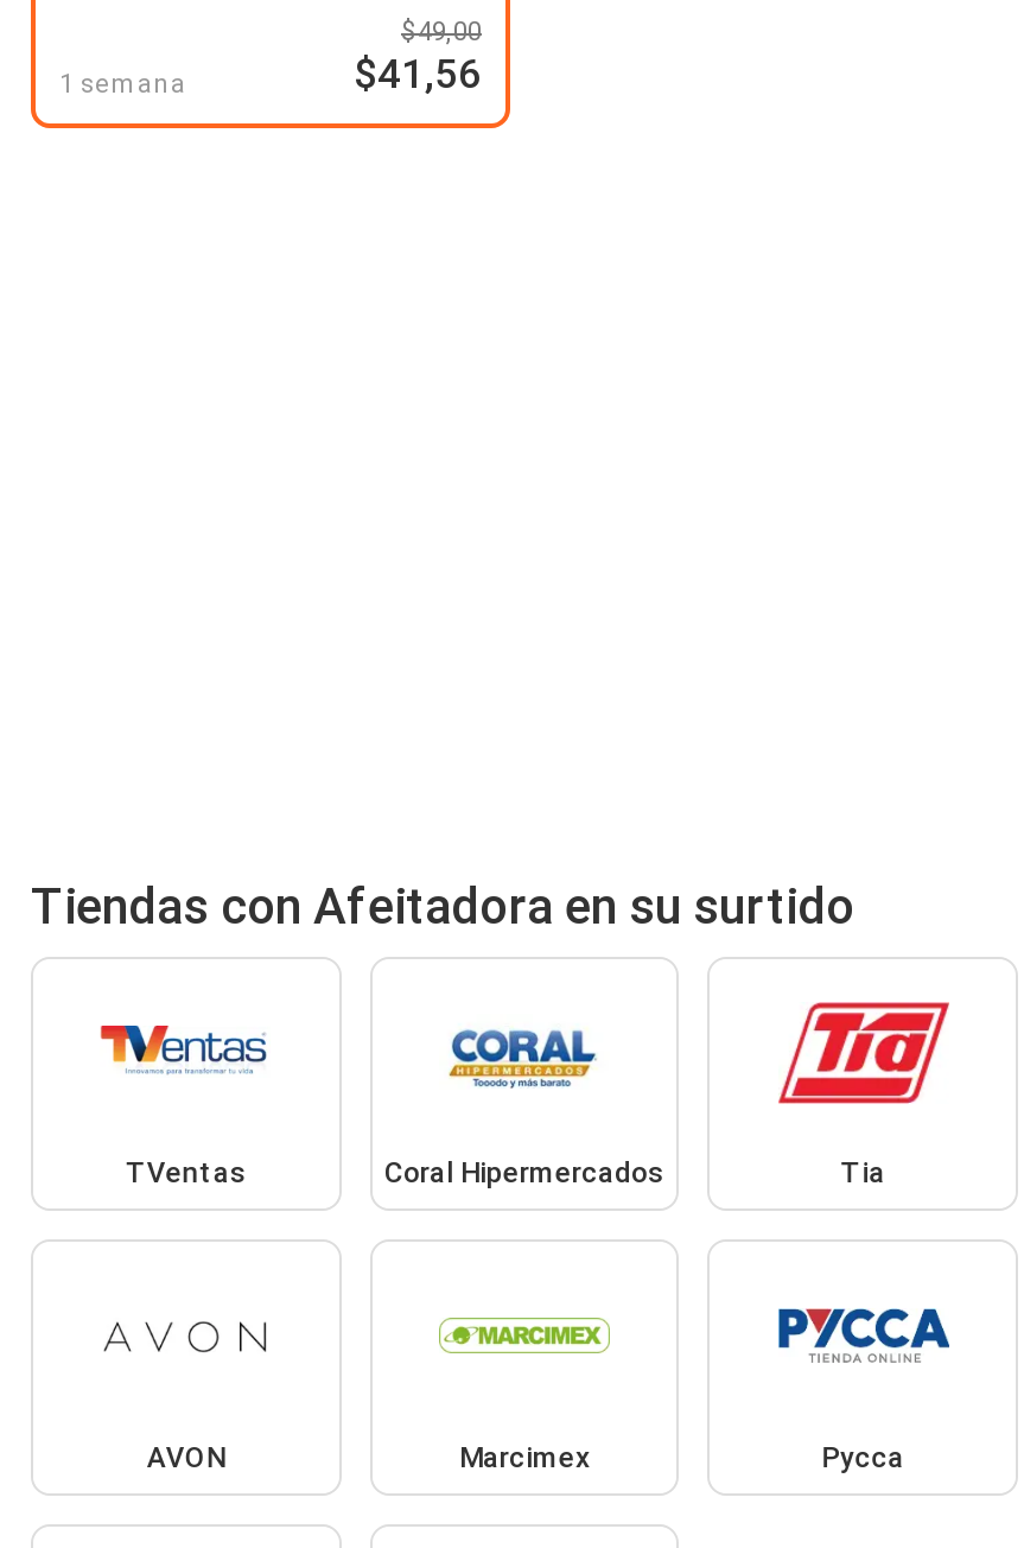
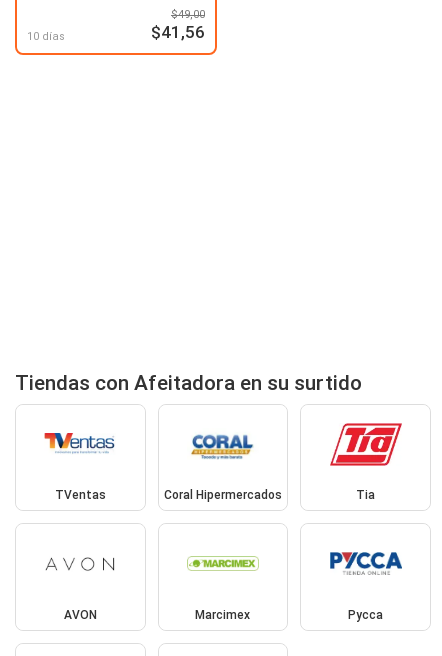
- 1 semana
+ 10 días
